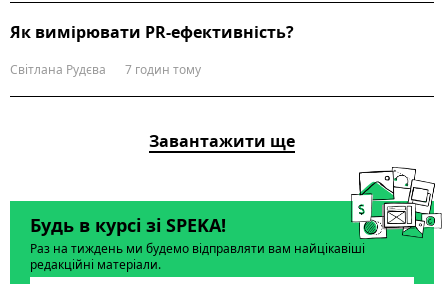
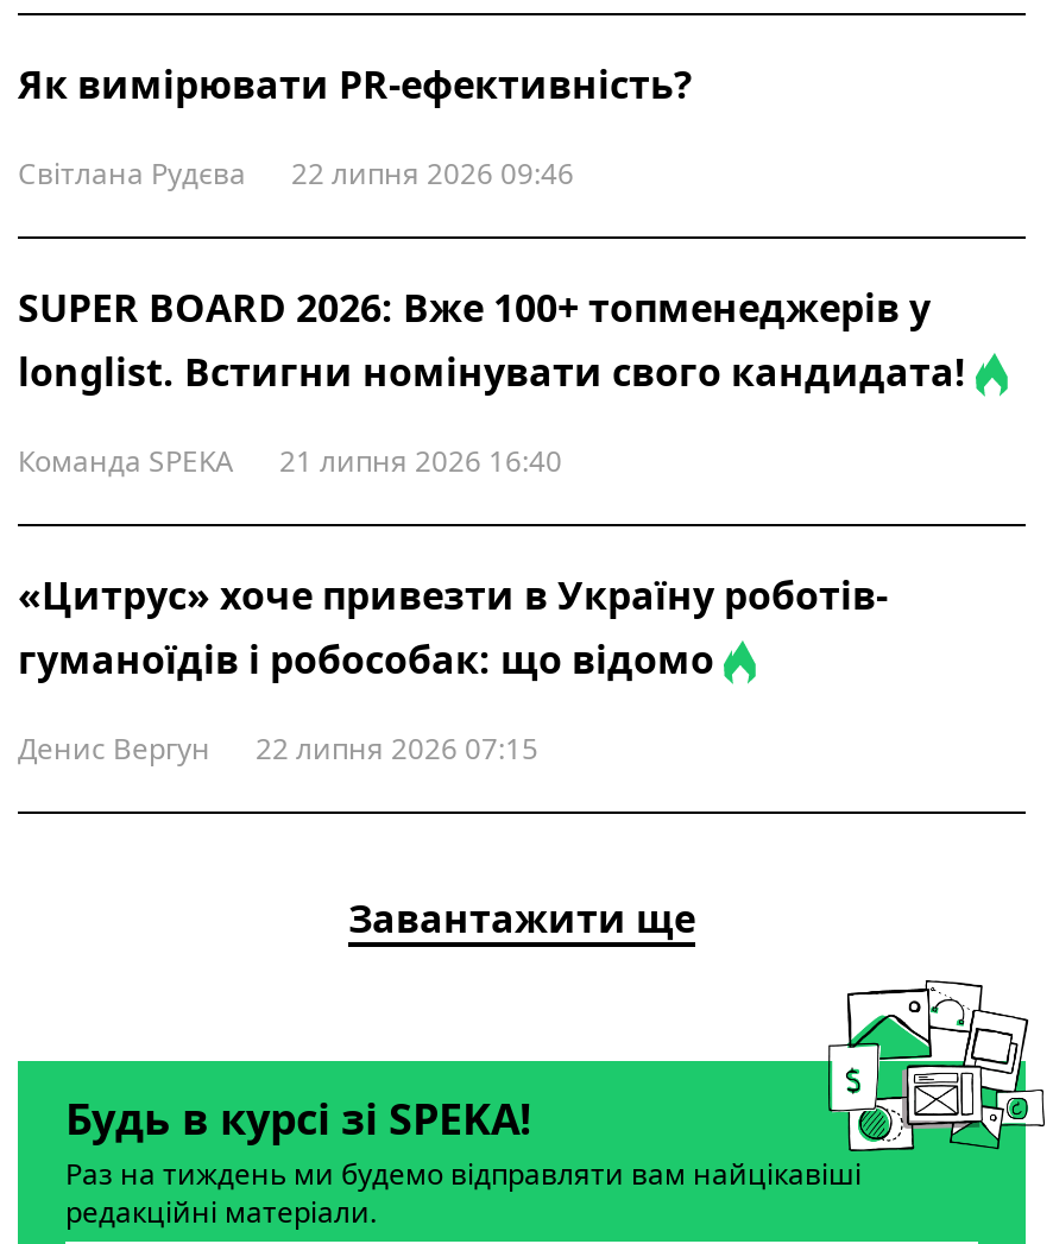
- 7 годин тому
+ 22 липня 2026 09:46
+ SUPER BOARD 2026: Вже 100+ топменеджерів у
+ longlist. Встигни номінувати свого кандидата!
+ Команда SPEKA
+ 21 липня 2026 16:40
+ «Цитрус» хоче привезти в Україну роботів-
+ гуманоїдів і робособак: що відомо
+ Денис Вергун
+ 22 липня 2026 07:15
